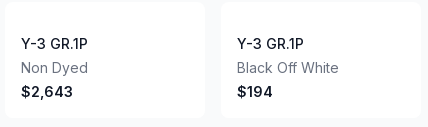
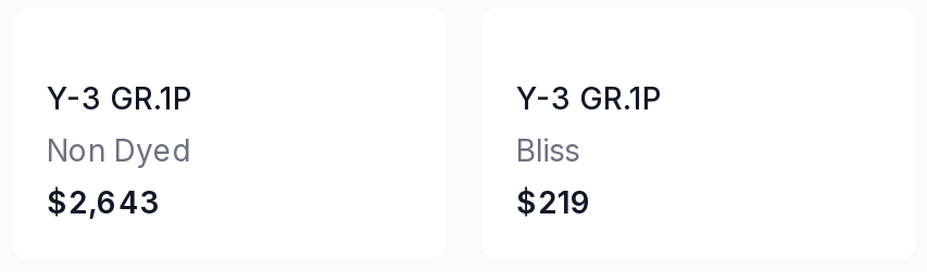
- Black Off White
- $194
+ Bliss
+ $219
